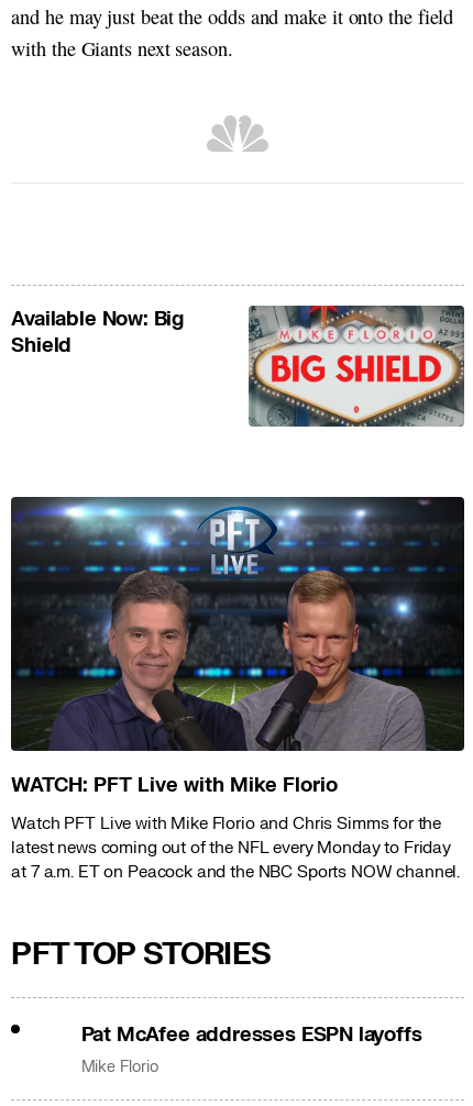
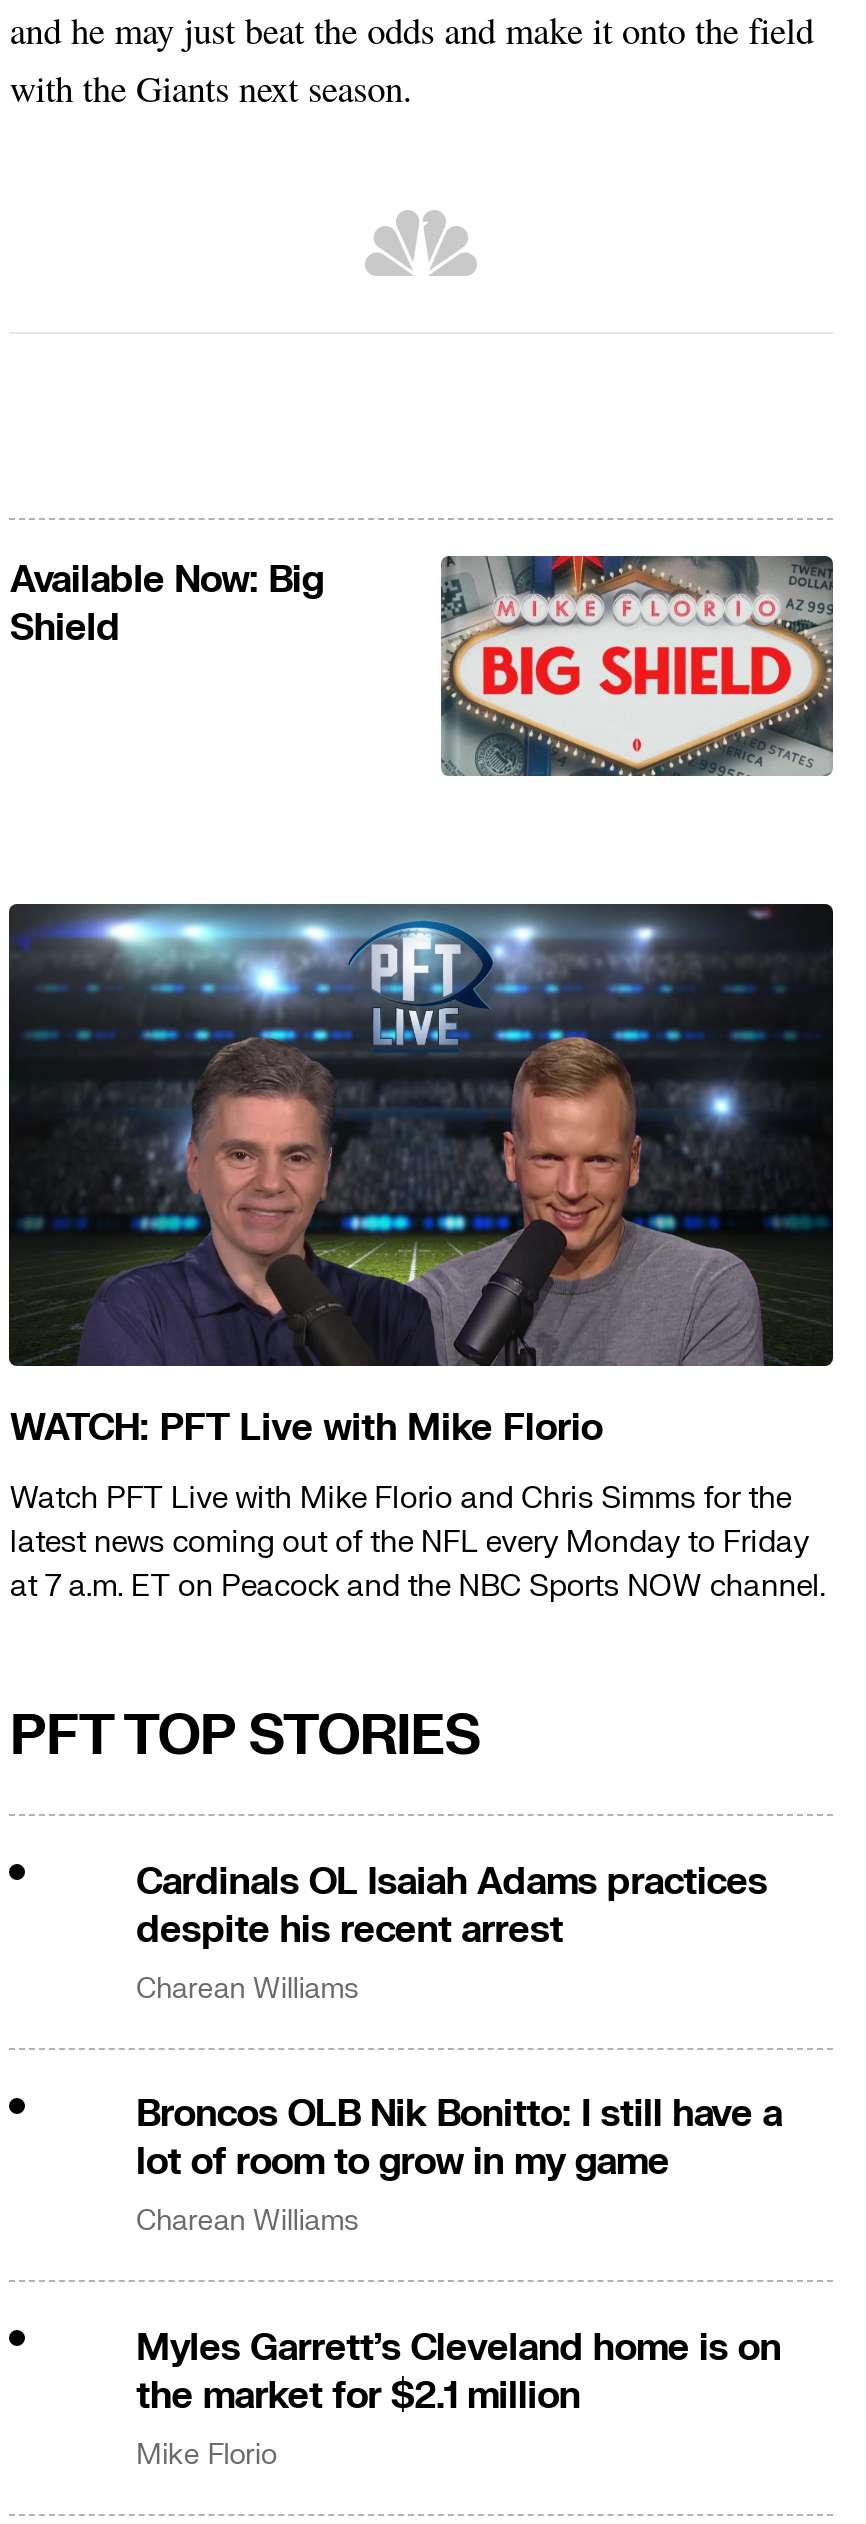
- Pat McAfee addresses ESPN layoffs
+ Cardinals OL Isaiah Adams practices
+ despite his recent arrest
+ Charean Williams
+ Broncos OLB Nik Bonitto: I still have a
+ lot of room to grow in my game
+ Charean Williams
+ Myles Garrett’s Cleveland home is on
+ the market for $2.1 million
